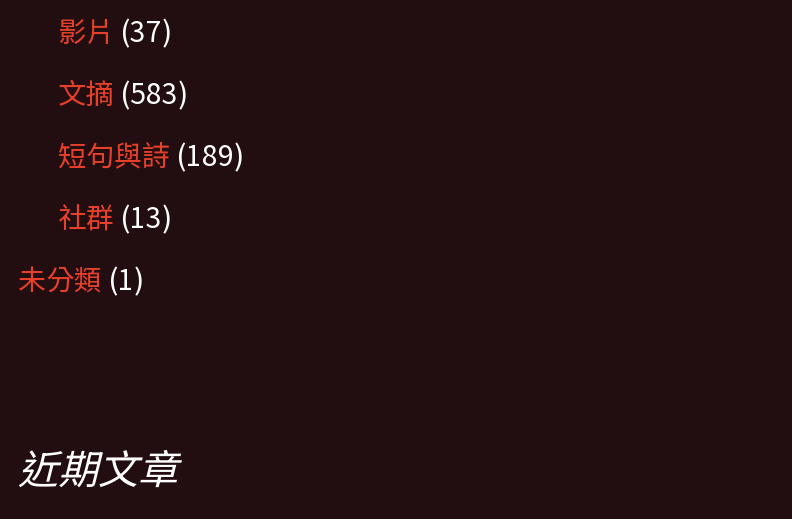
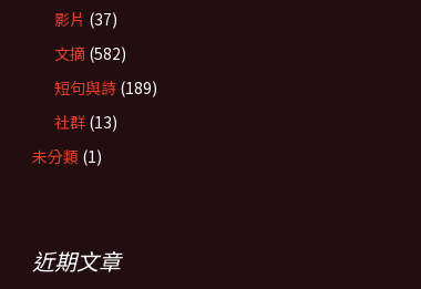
- 文摘(583)
+ 文摘(582)
